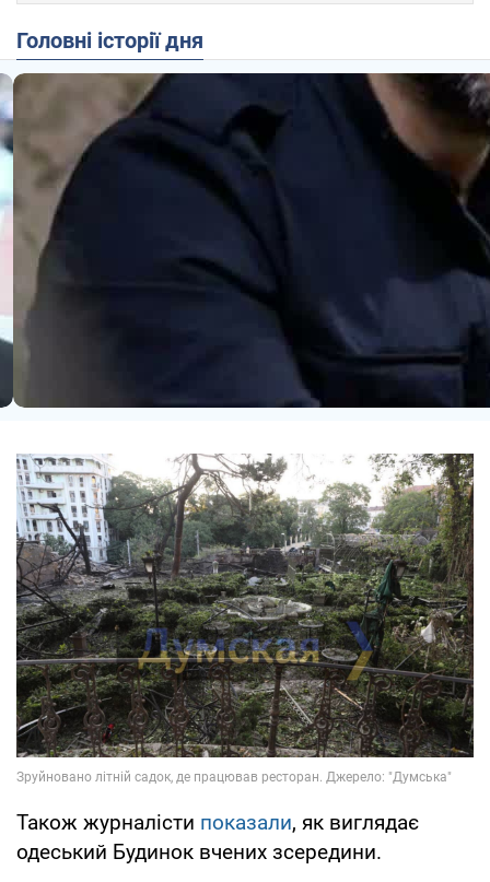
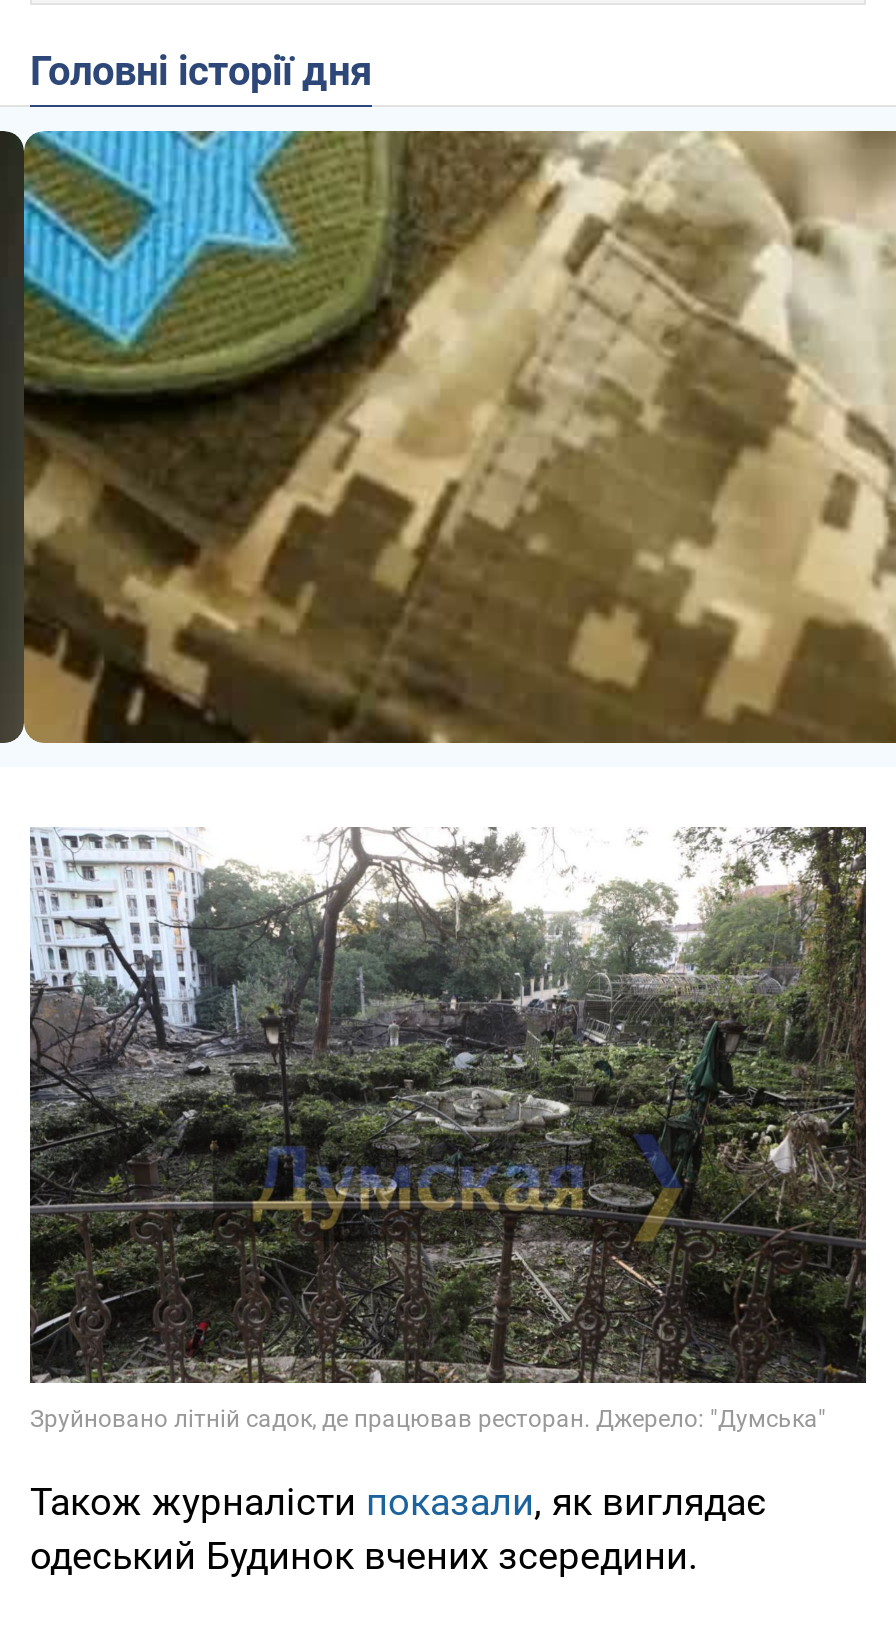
- [image]
+ [image]
